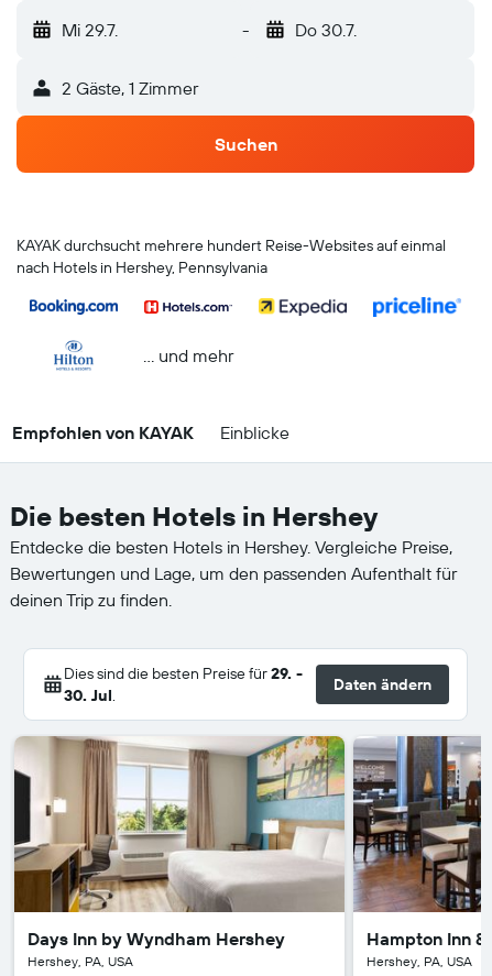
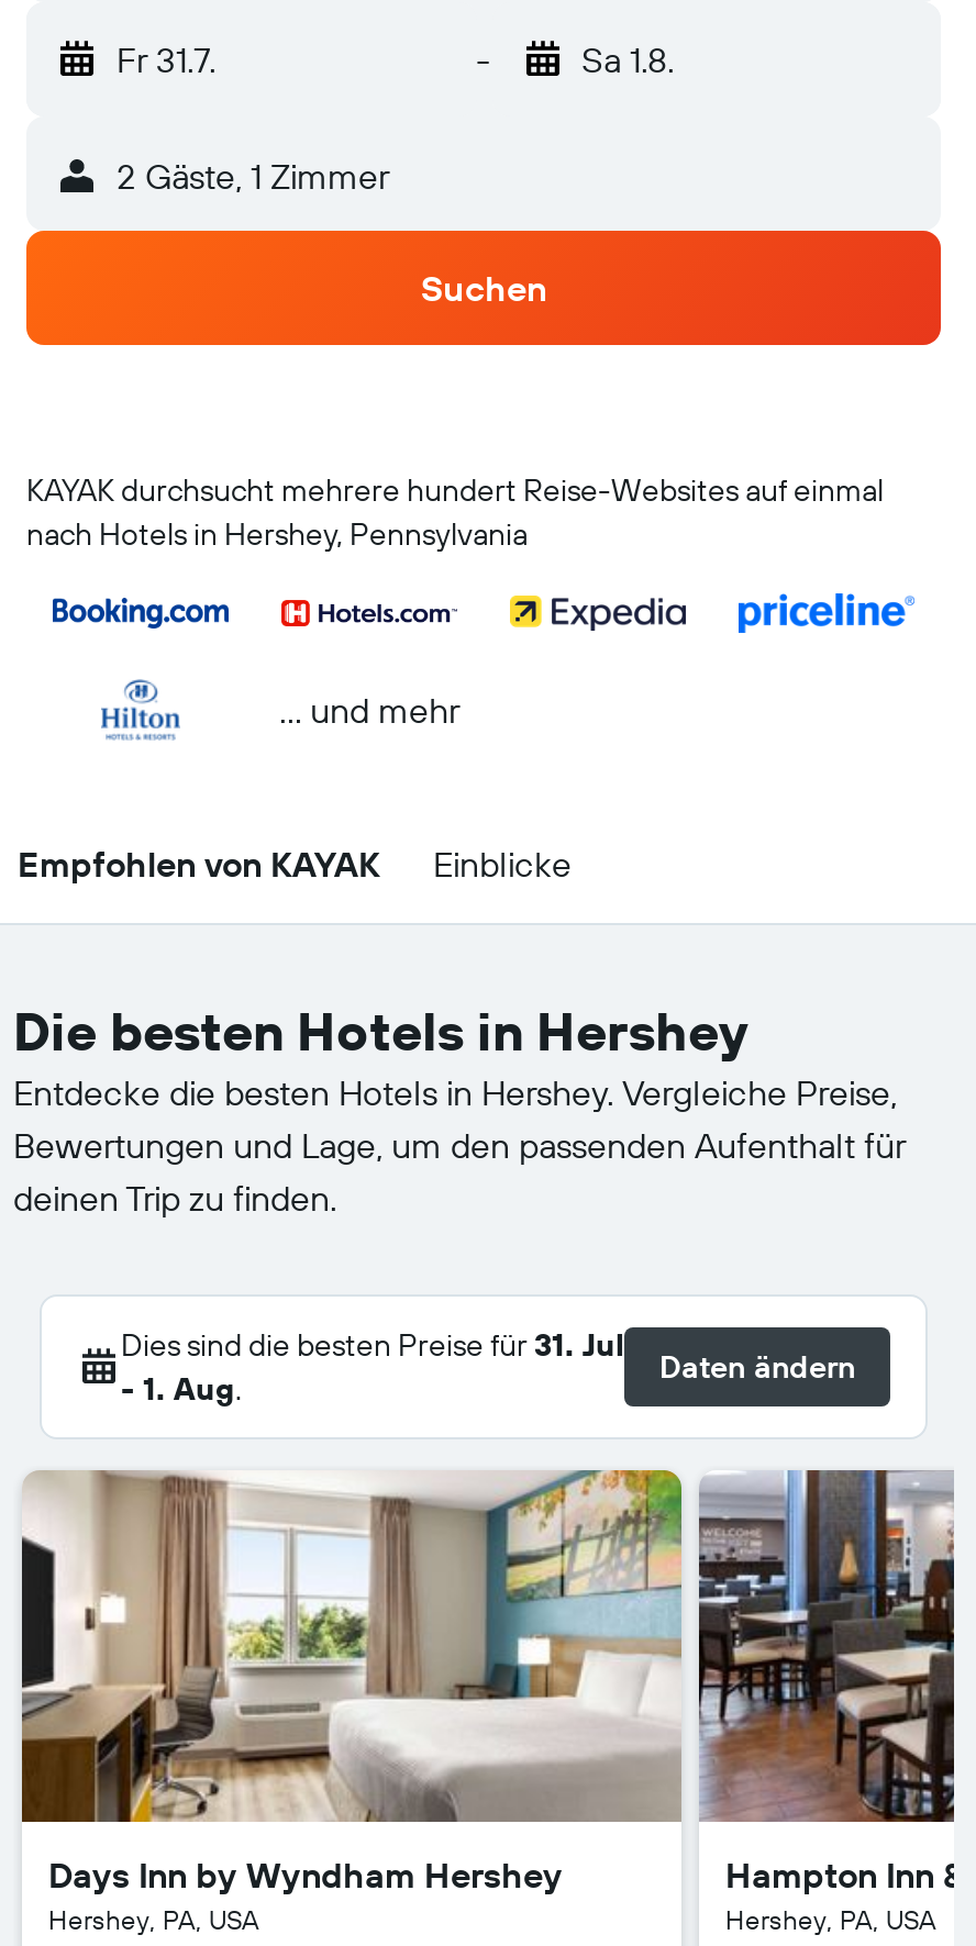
- Mi 29.7.
+ Fr 31.7.

- Do 30.7.
+ Sa 1.8.

- Dies sind die besten Preise für 29. -
- 30. Jul.
+ Dies sind die besten Preise für 31. Jul
+ - 1. Aug.
